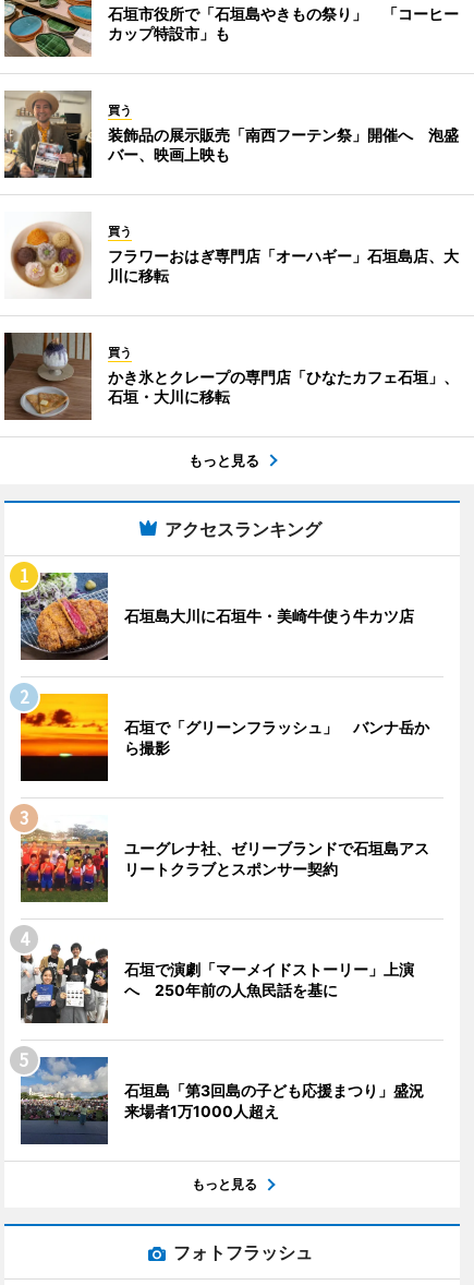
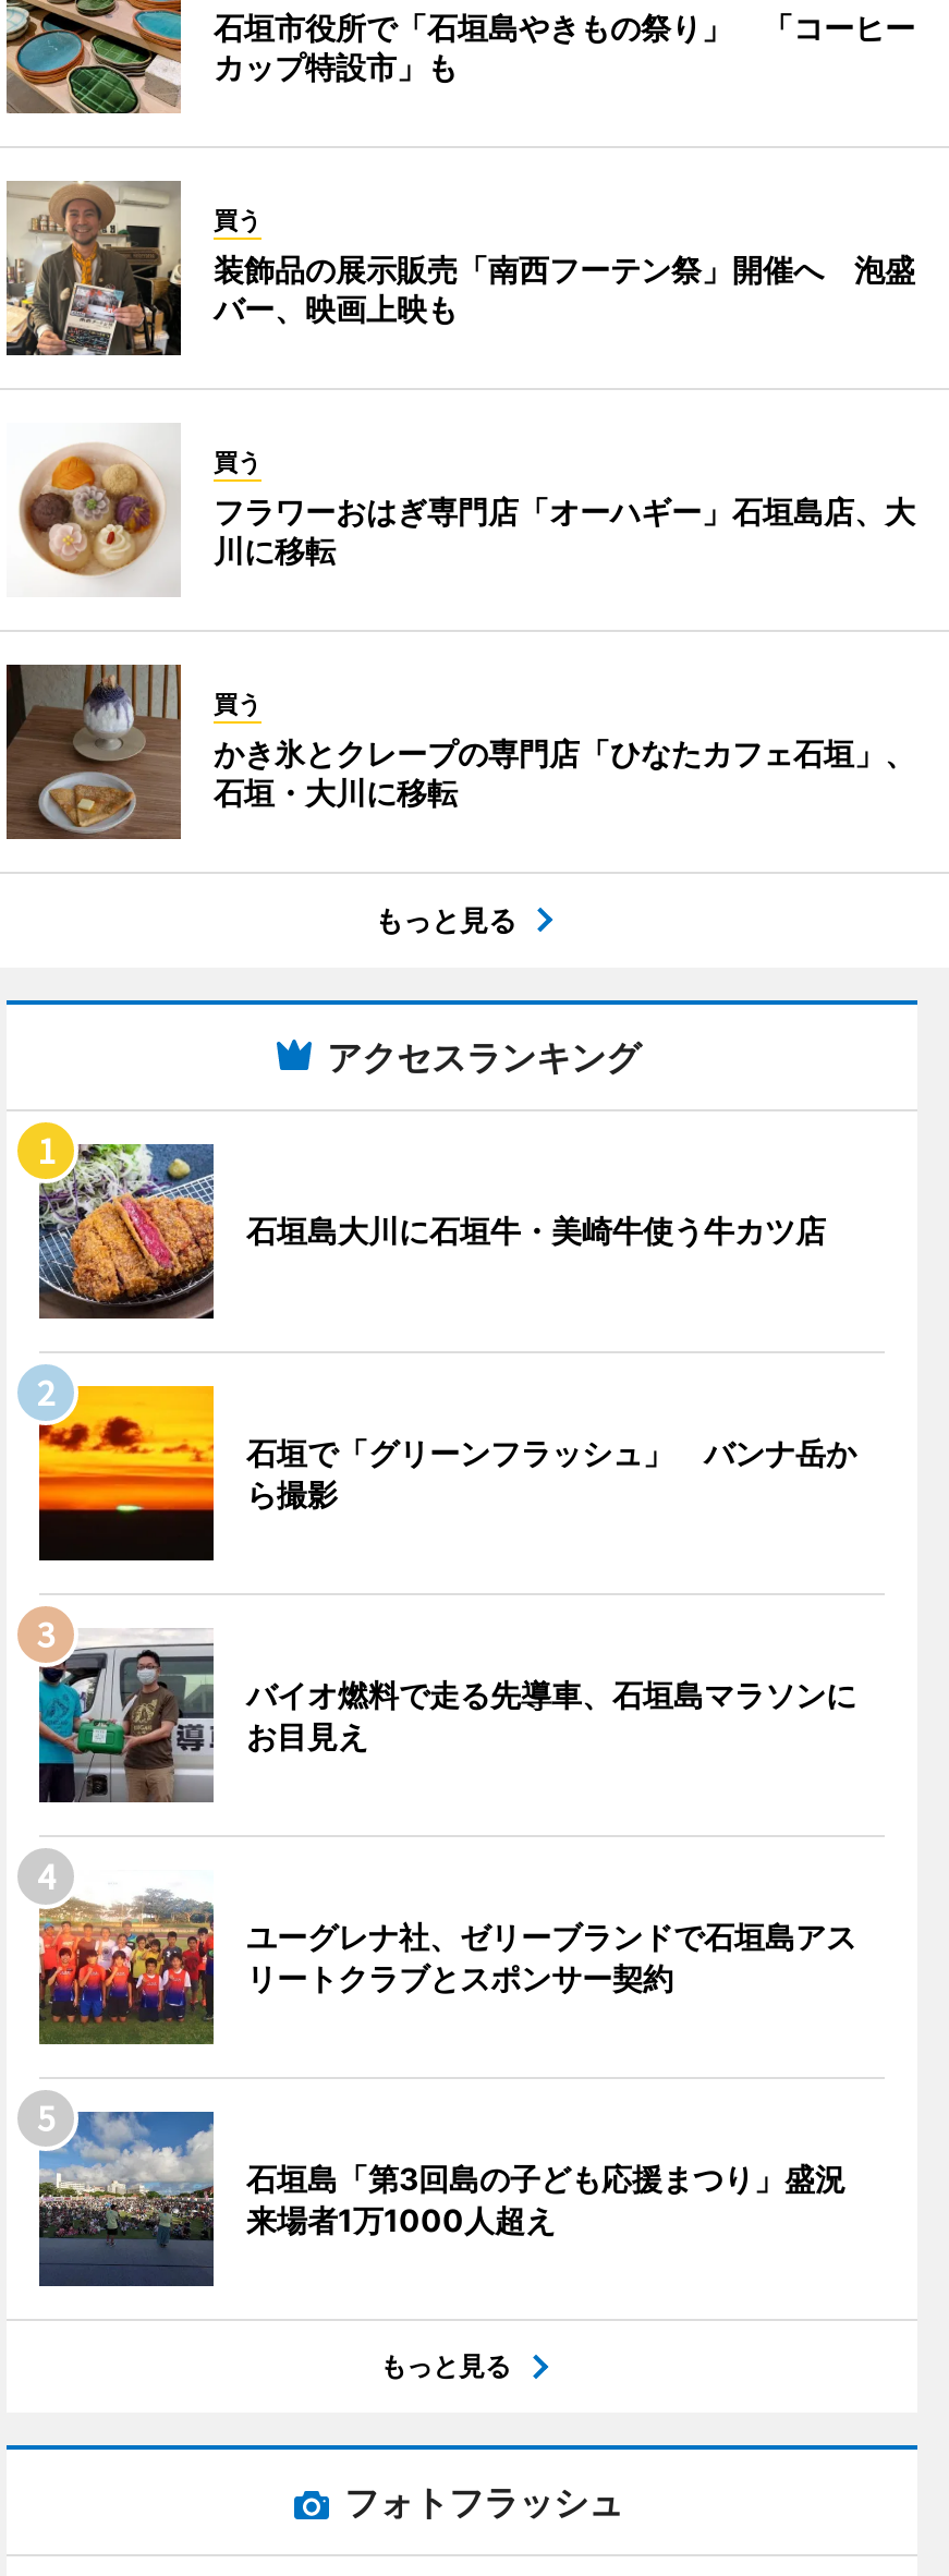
+ [image]
+ バイオ燃料で走る先導車、石垣島マラソンに
+ お目見え

moved down: [image] | ユーグレナ社、ゼリーブランドで石垣島アス | リートクラブとスポンサー契約

- [image]
- 石垣で演劇「マーメイドストーリー」上演
- へ 250年前の人魚民話を基に
